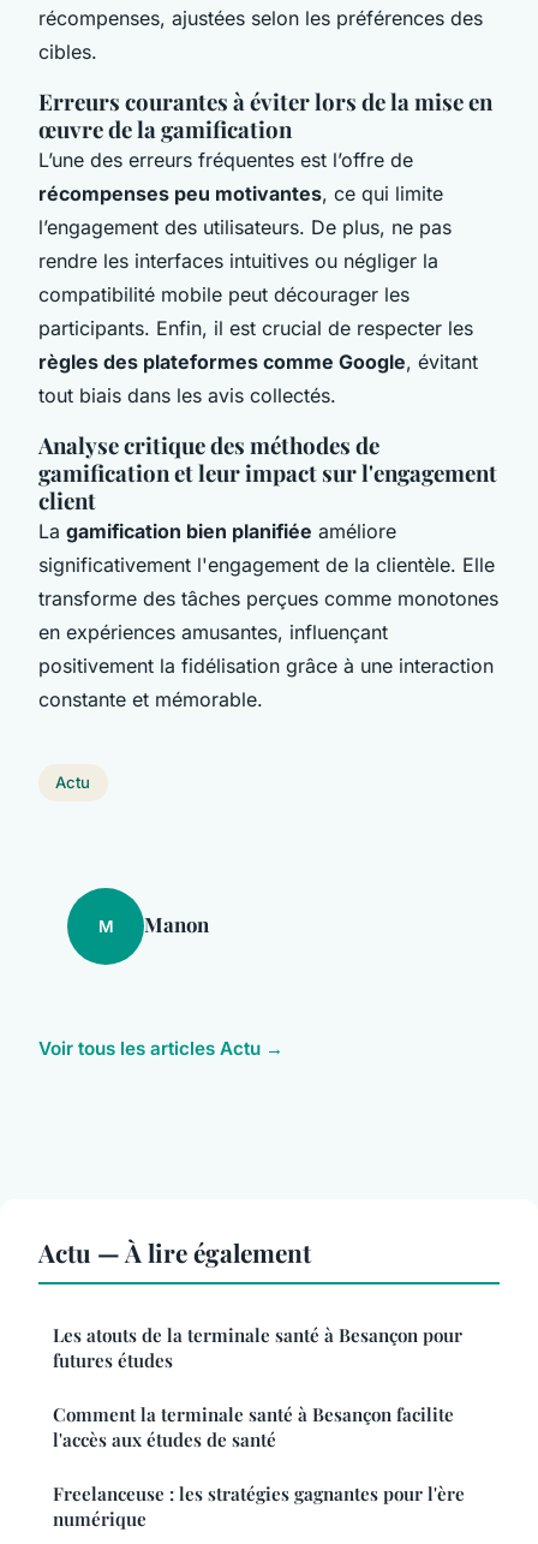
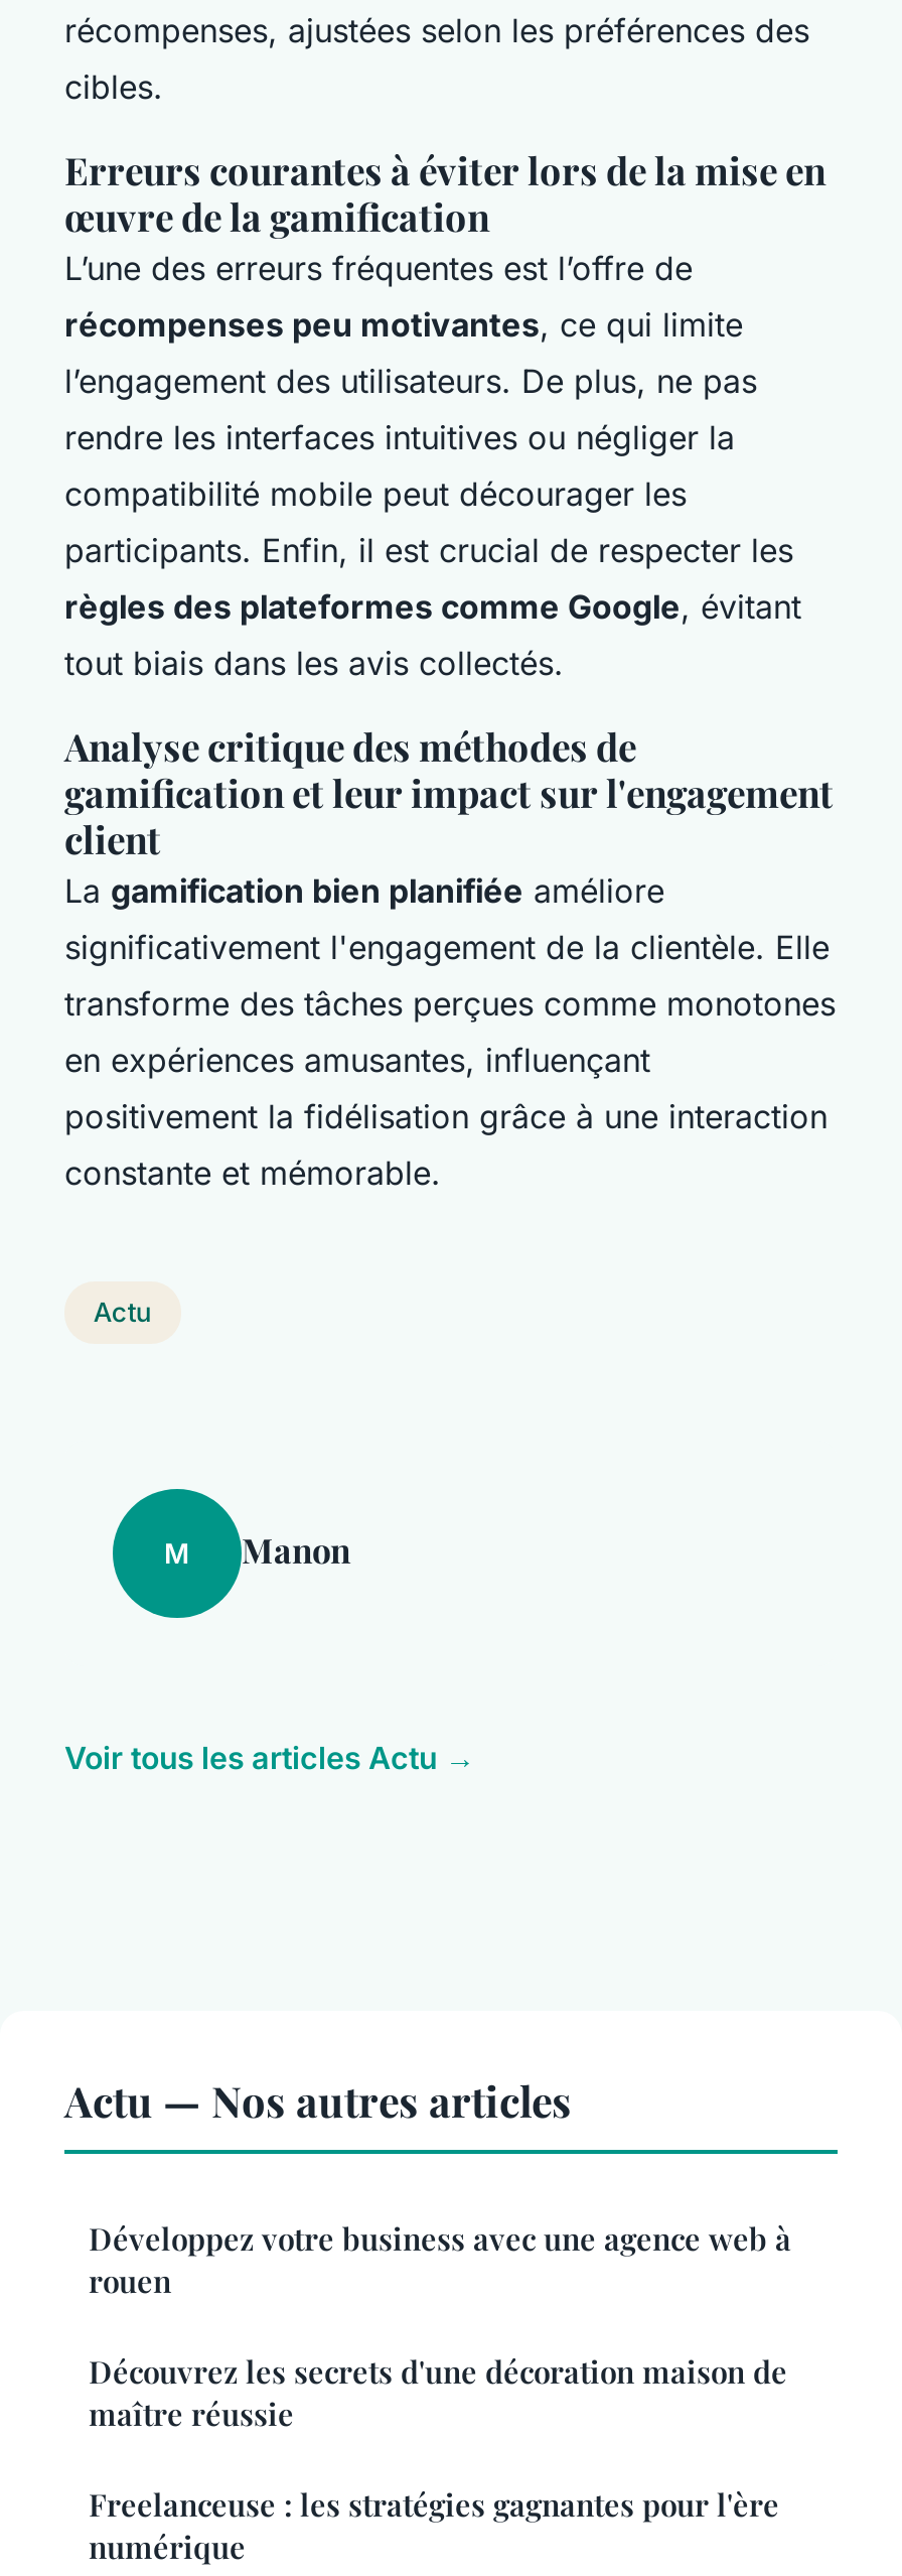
- Actu — À lire également
+ Actu — Nos autres articles

- Les atouts de la terminale santé à Besançon pour
- futures études
+ Développez votre business avec une agence web à
+ rouen

- Comment la terminale santé à Besançon facilite
- l'accès aux études de santé
+ Découvrez les secrets d'une décoration maison de
+ maître réussie
